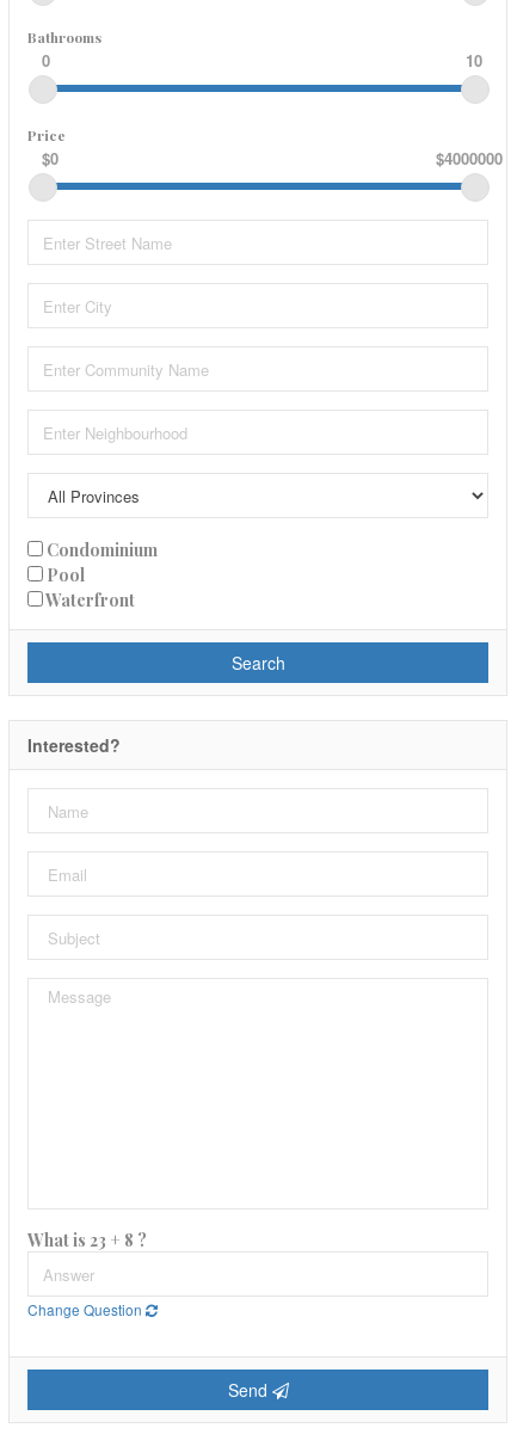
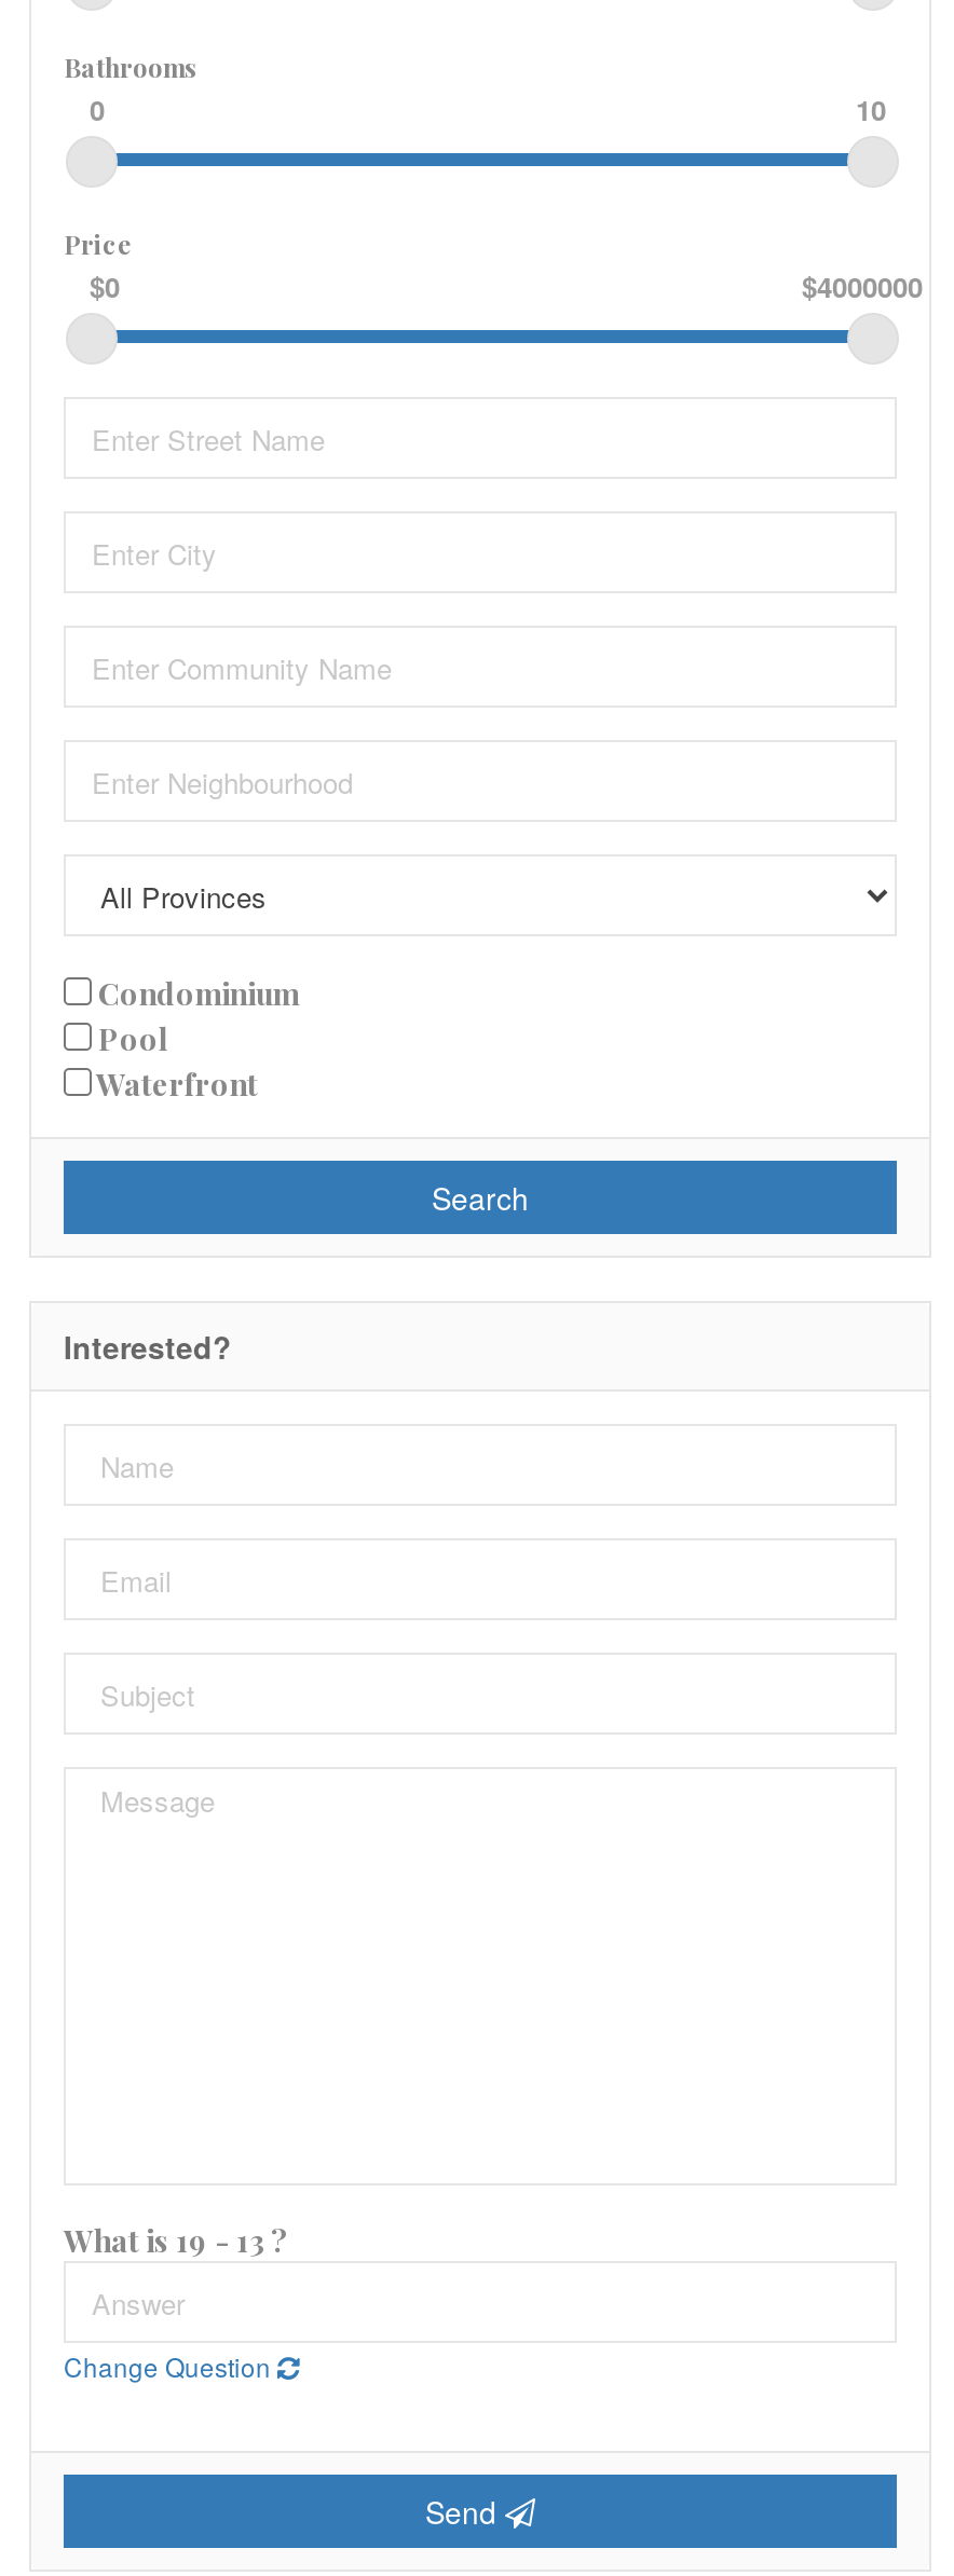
- What is 23 + 8 ?
+ What is 19 - 13 ?
